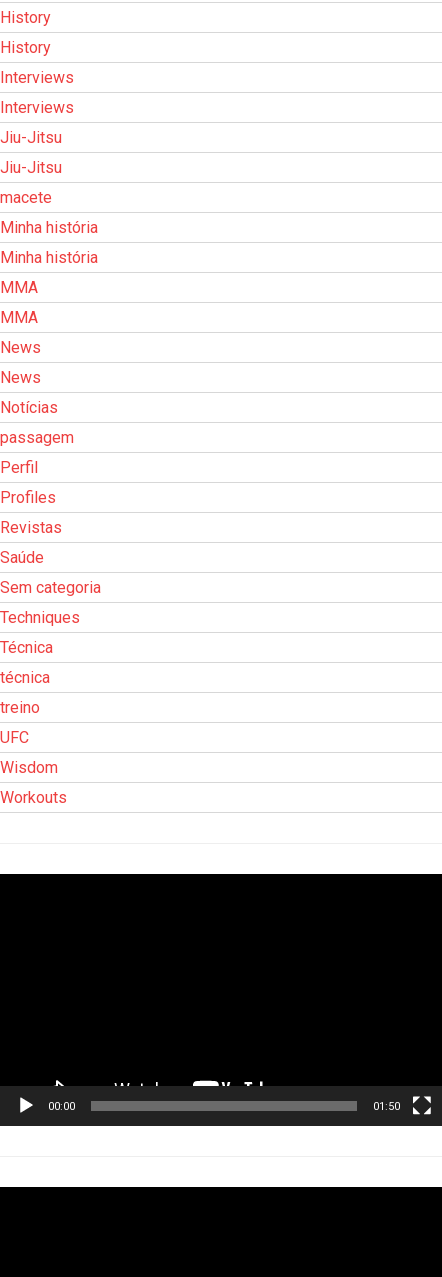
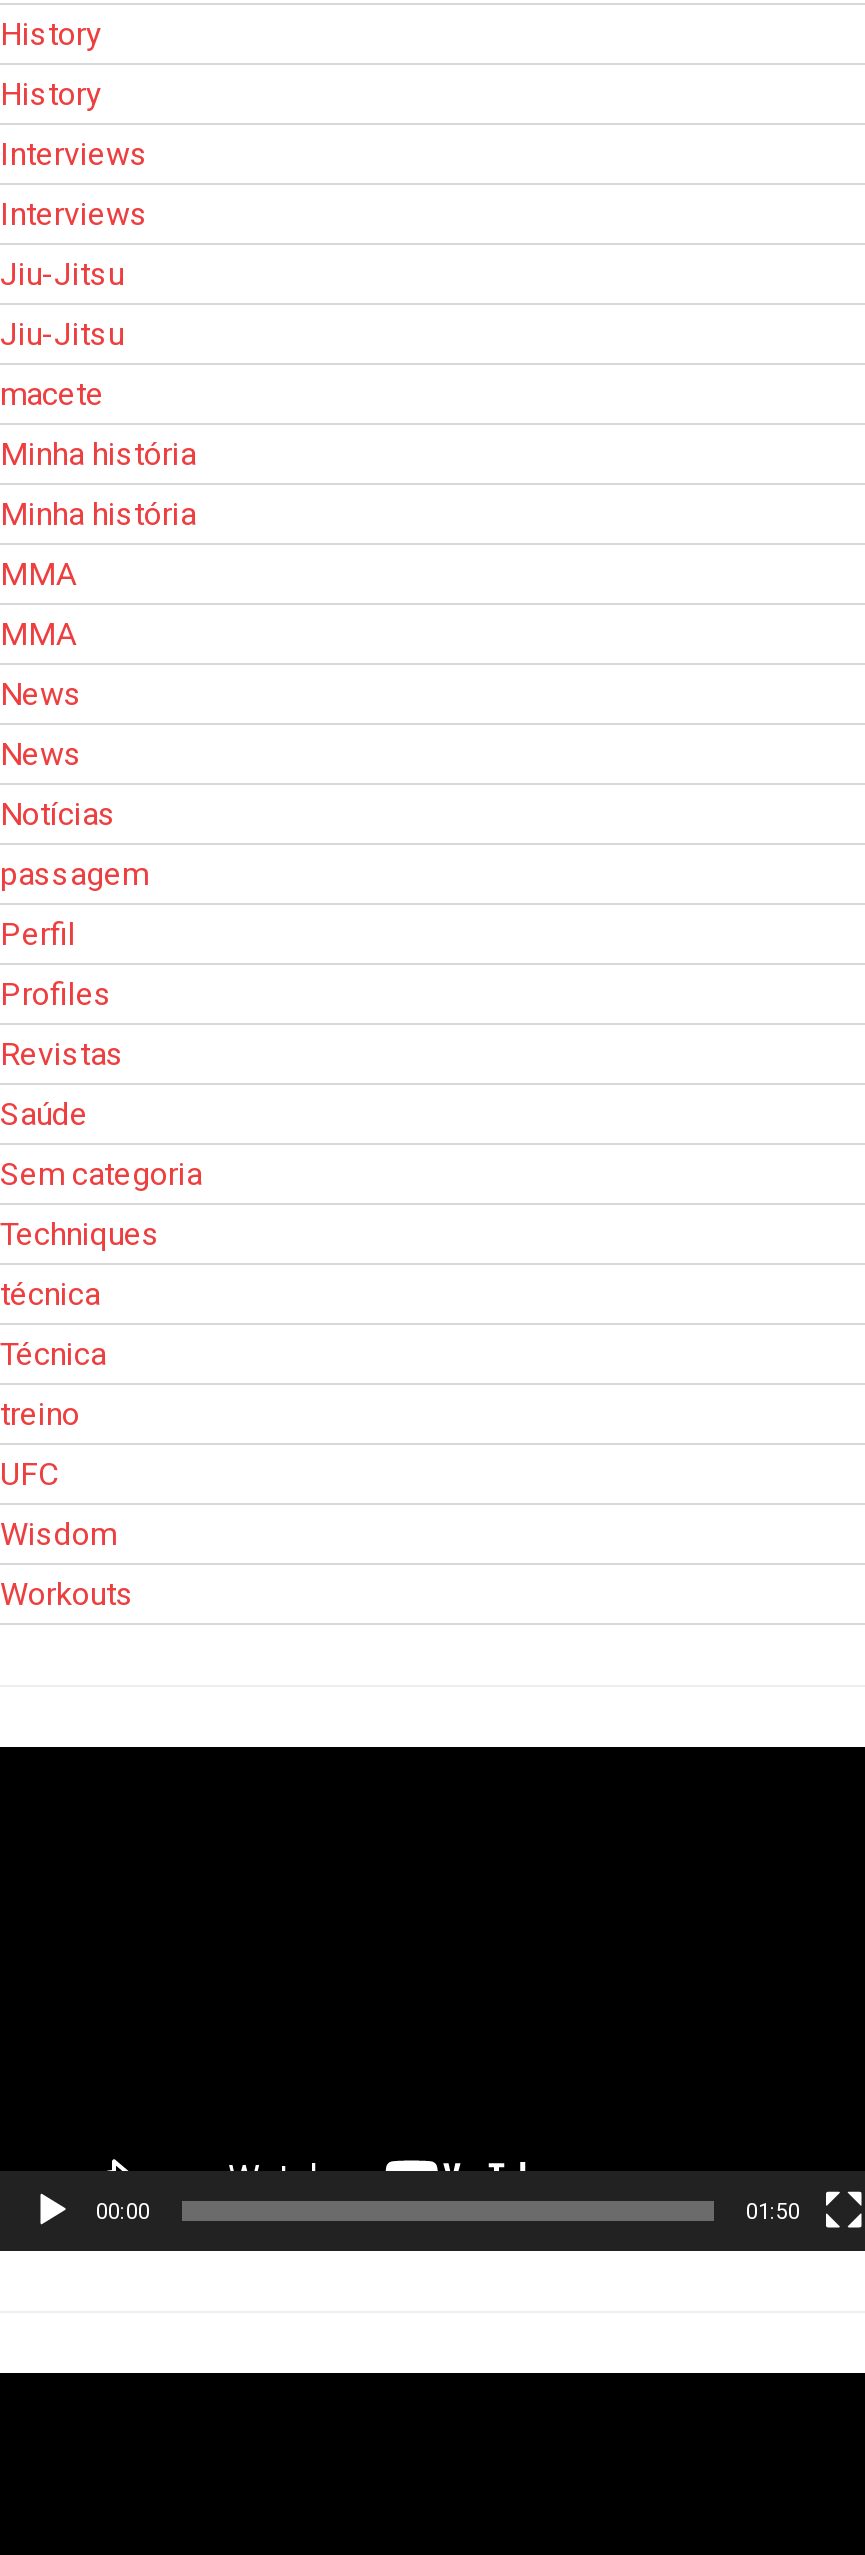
moved down: Técnica

moved up: técnica
